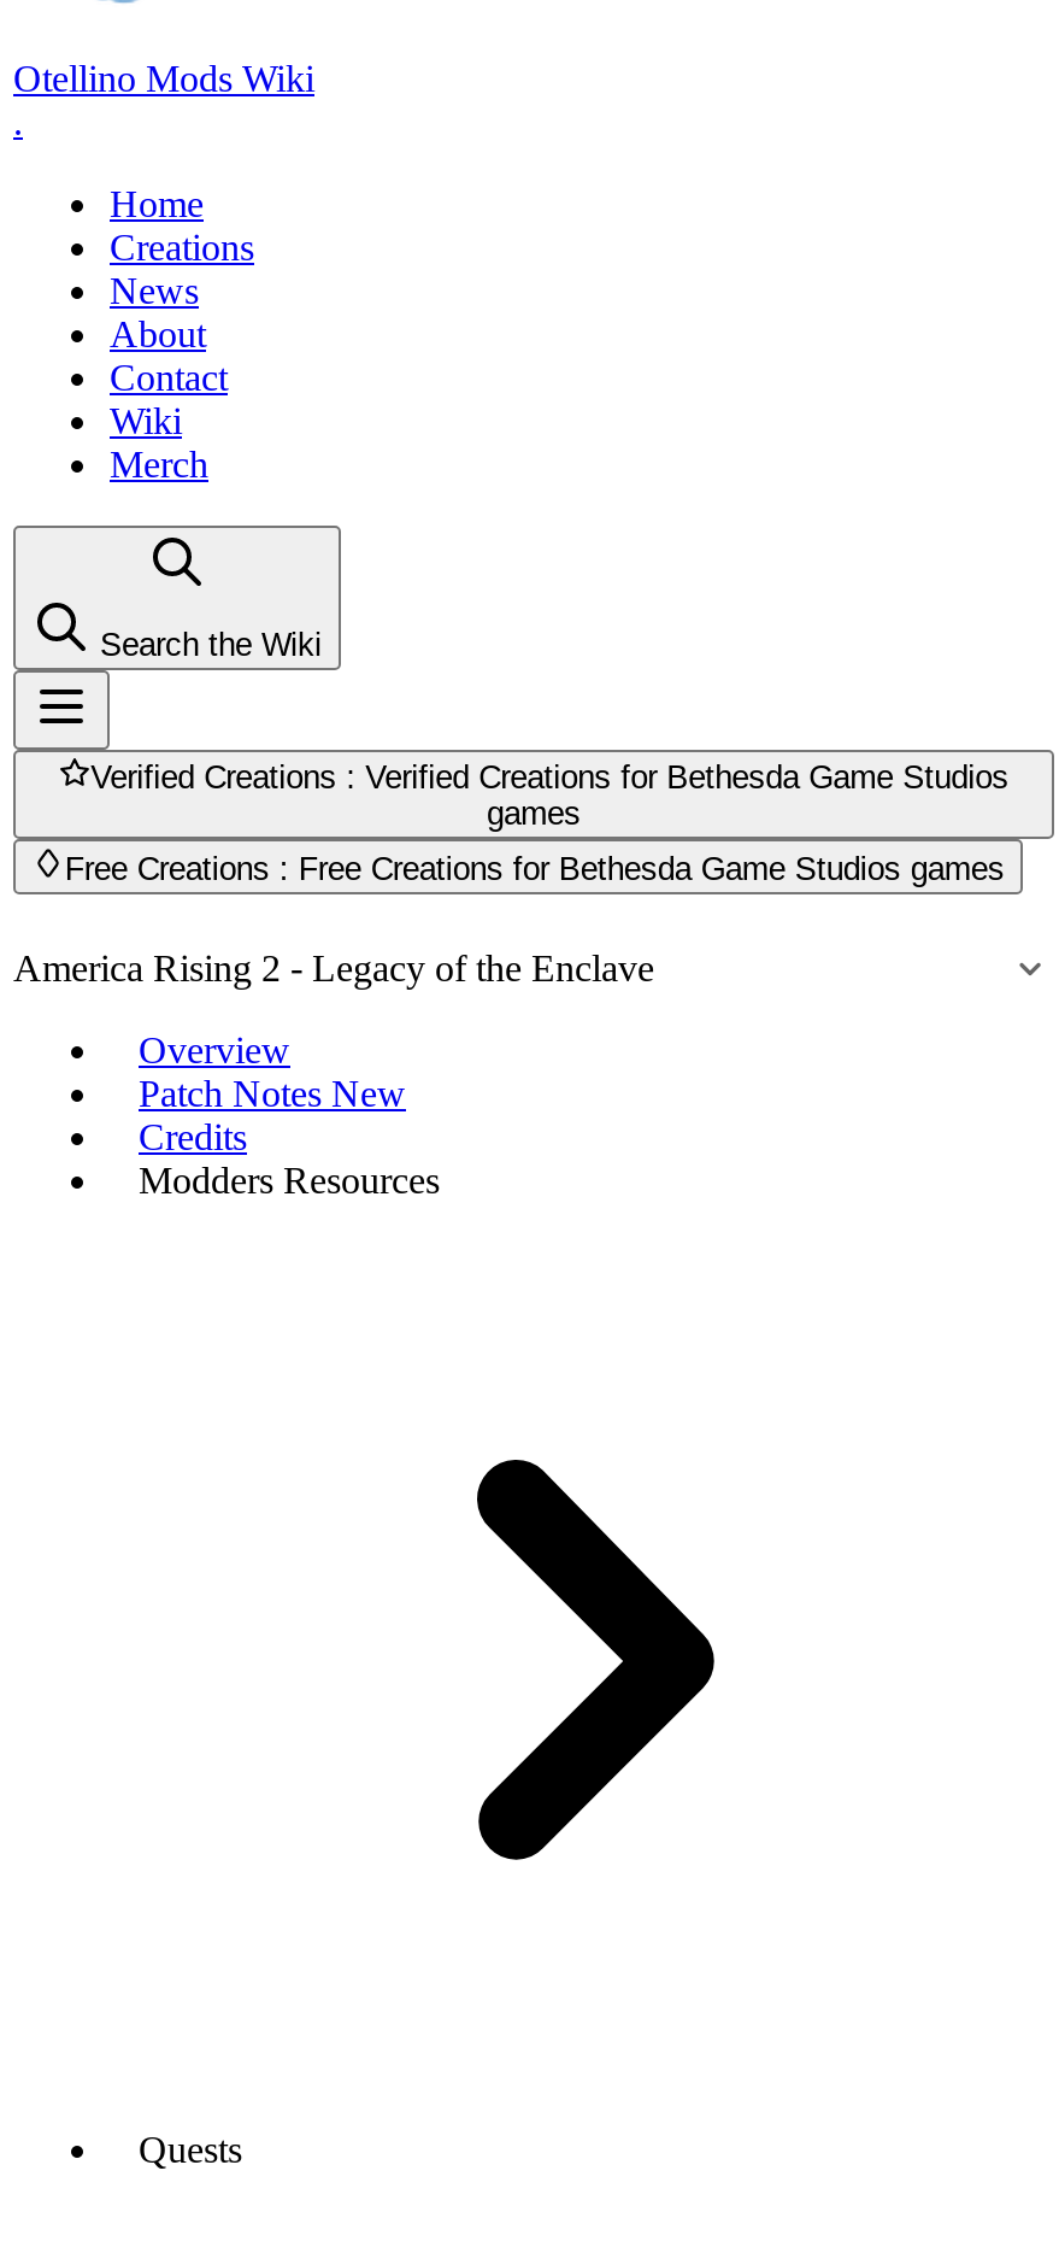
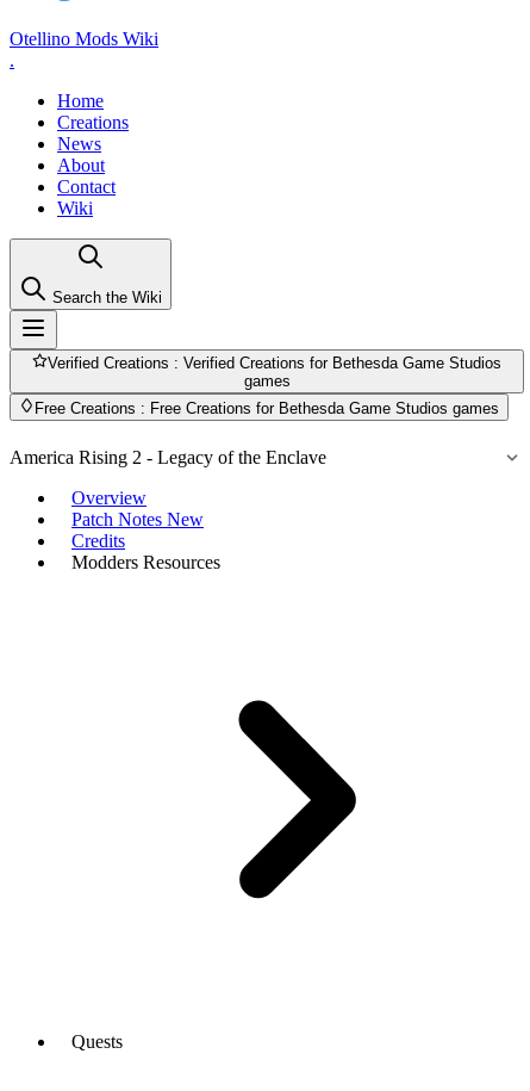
- Merch
